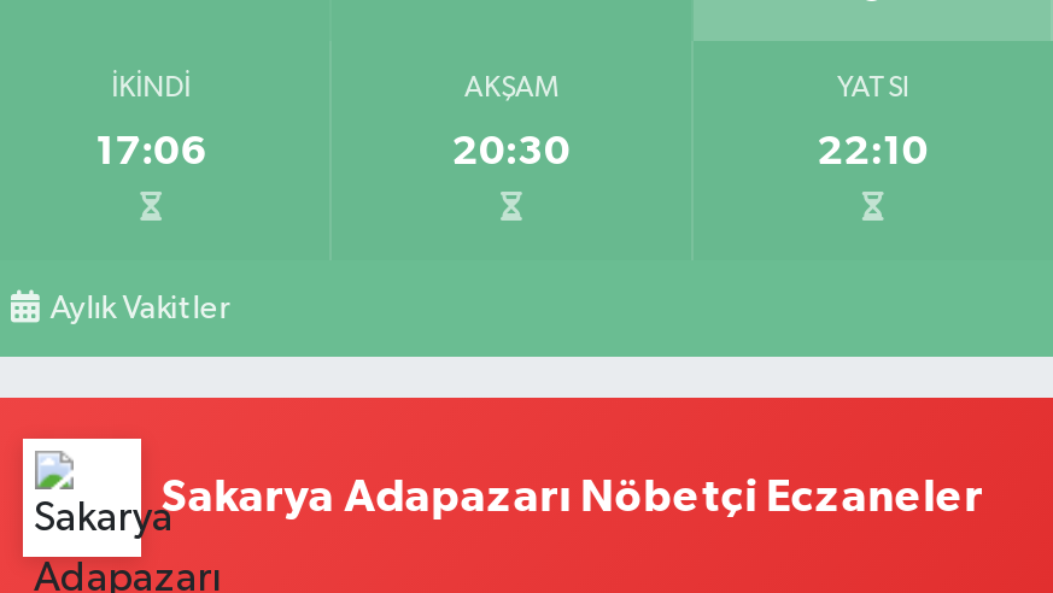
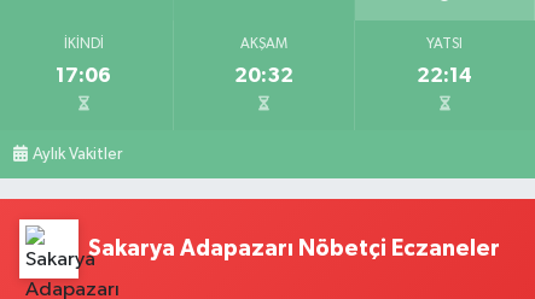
- 20:30
+ 20:32

- 22:10
+ 22:14
